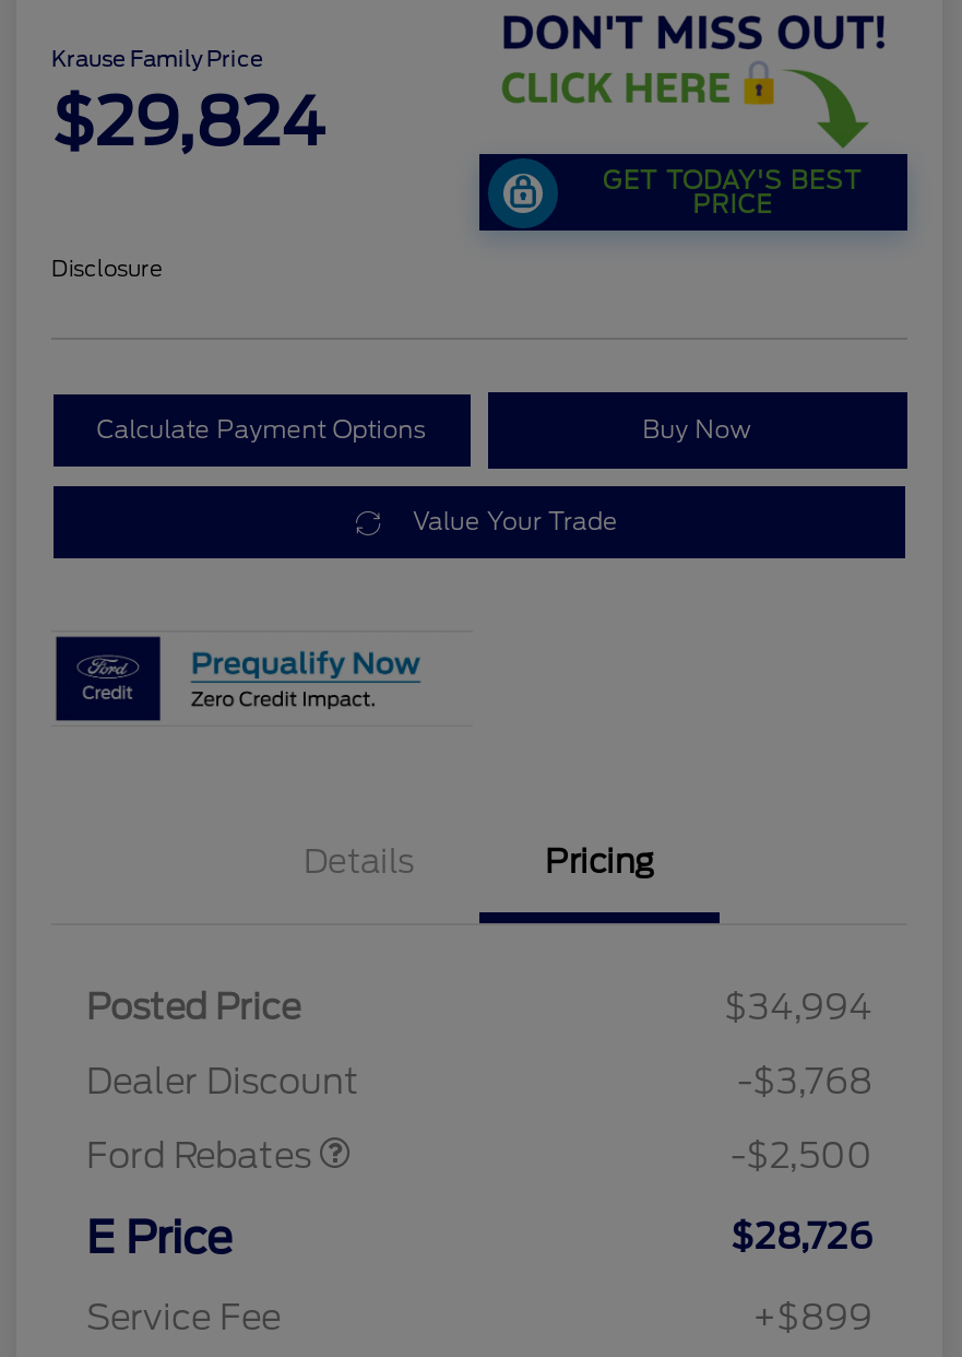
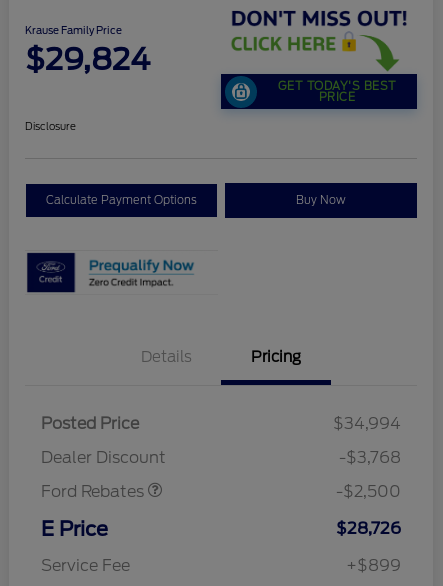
- Value Your Trade
